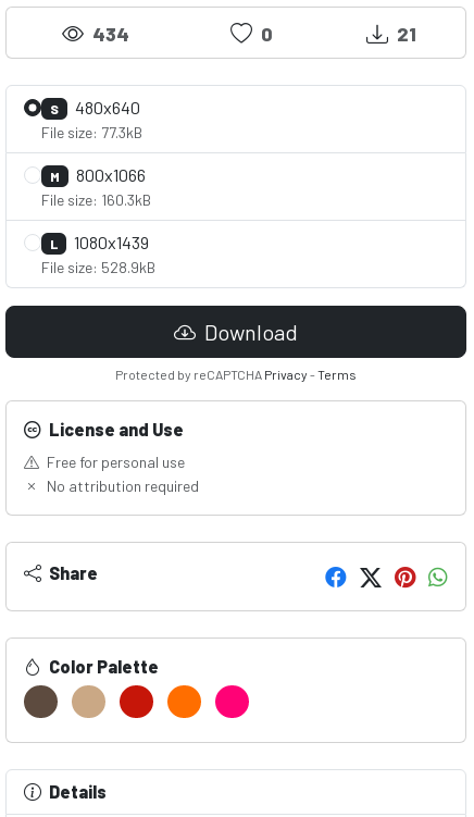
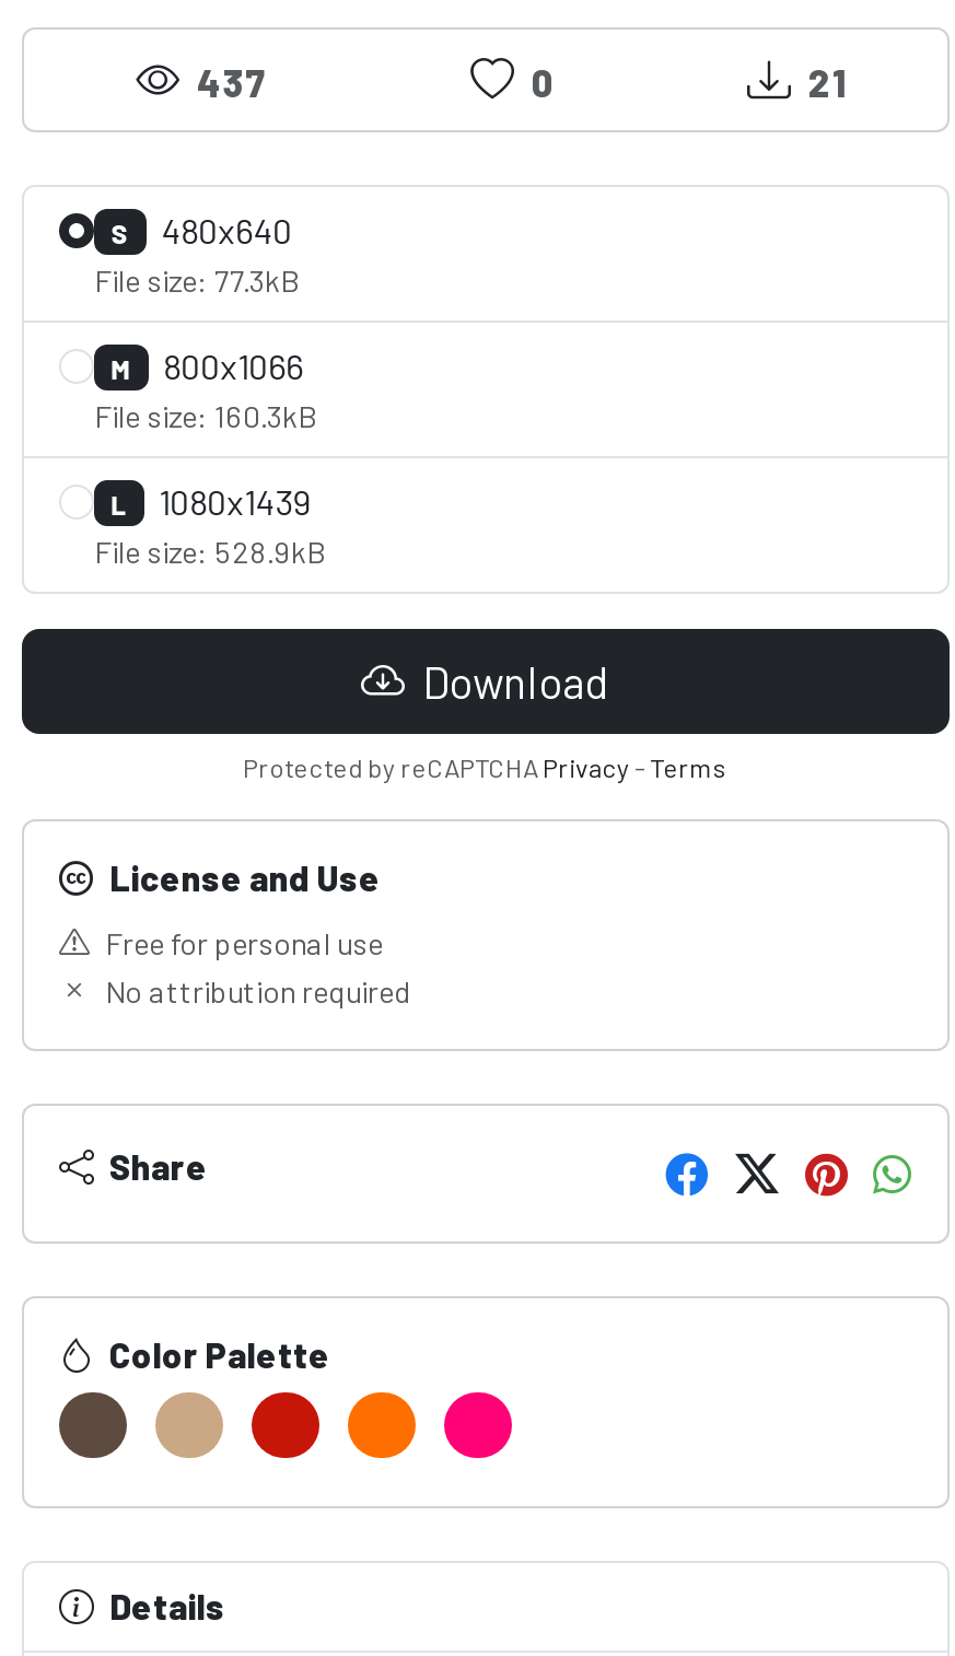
- 434
+ 437
